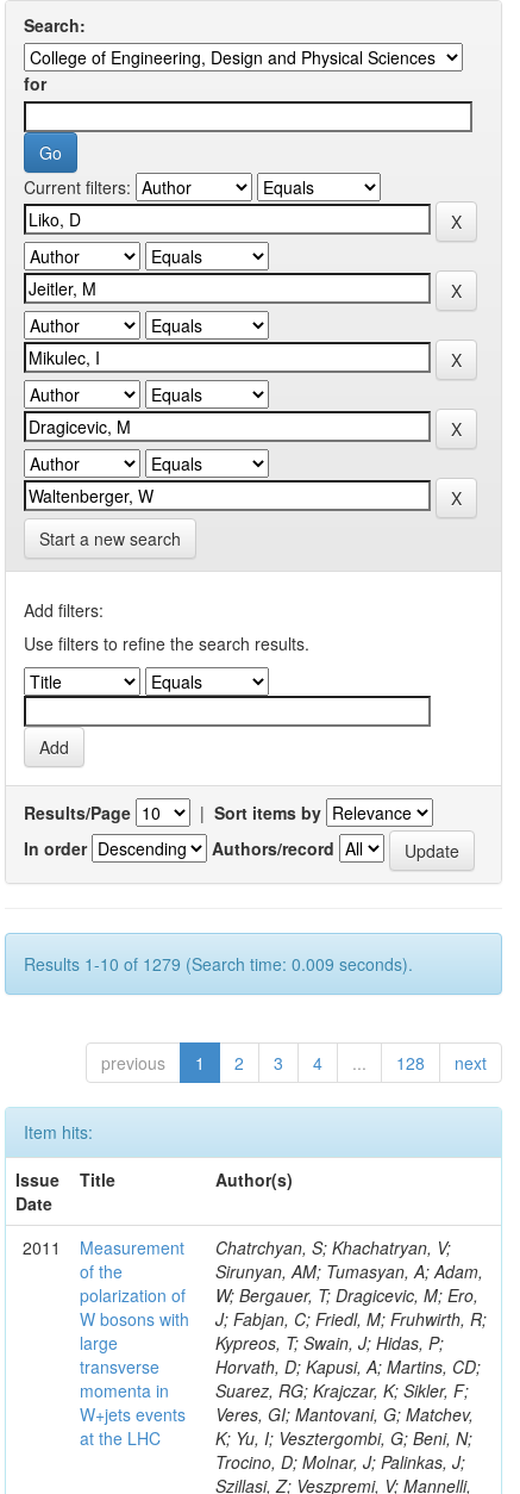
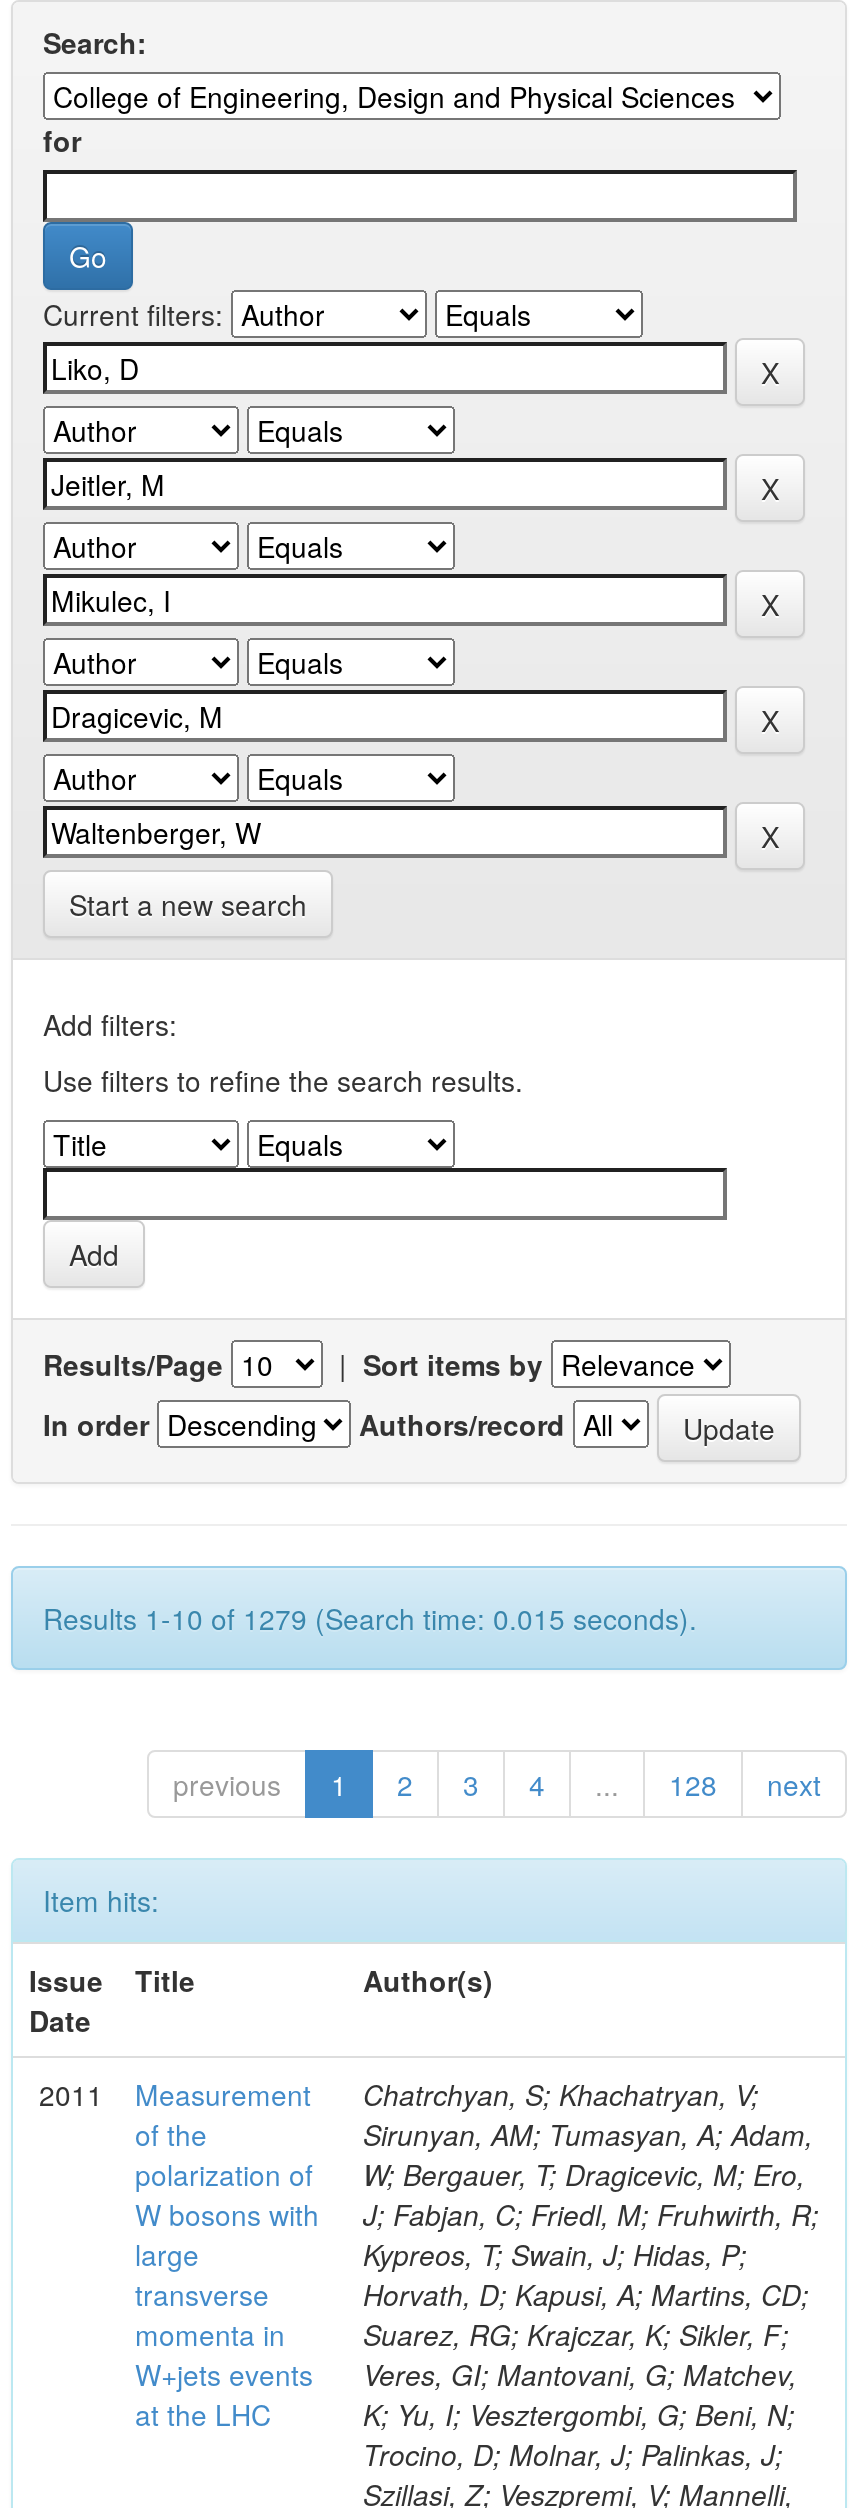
- Results 1-10 of 1279 (Search time: 0.009 seconds).
+ Results 1-10 of 1279 (Search time: 0.015 seconds).
